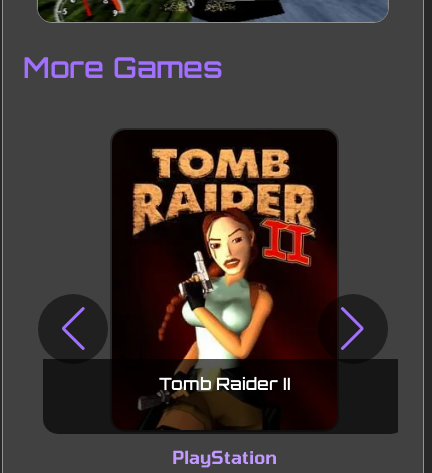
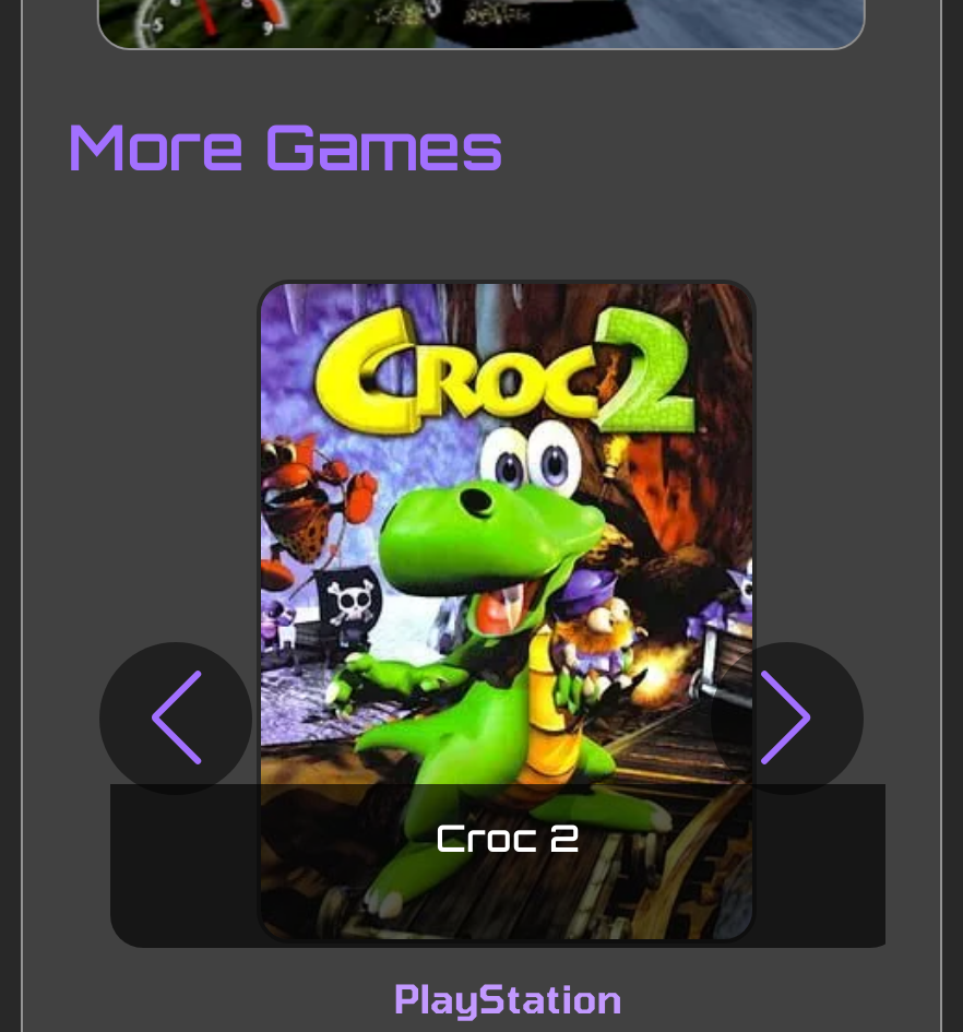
- [image]
- Tomb Raider II
+ [image]
+ Croc 2
